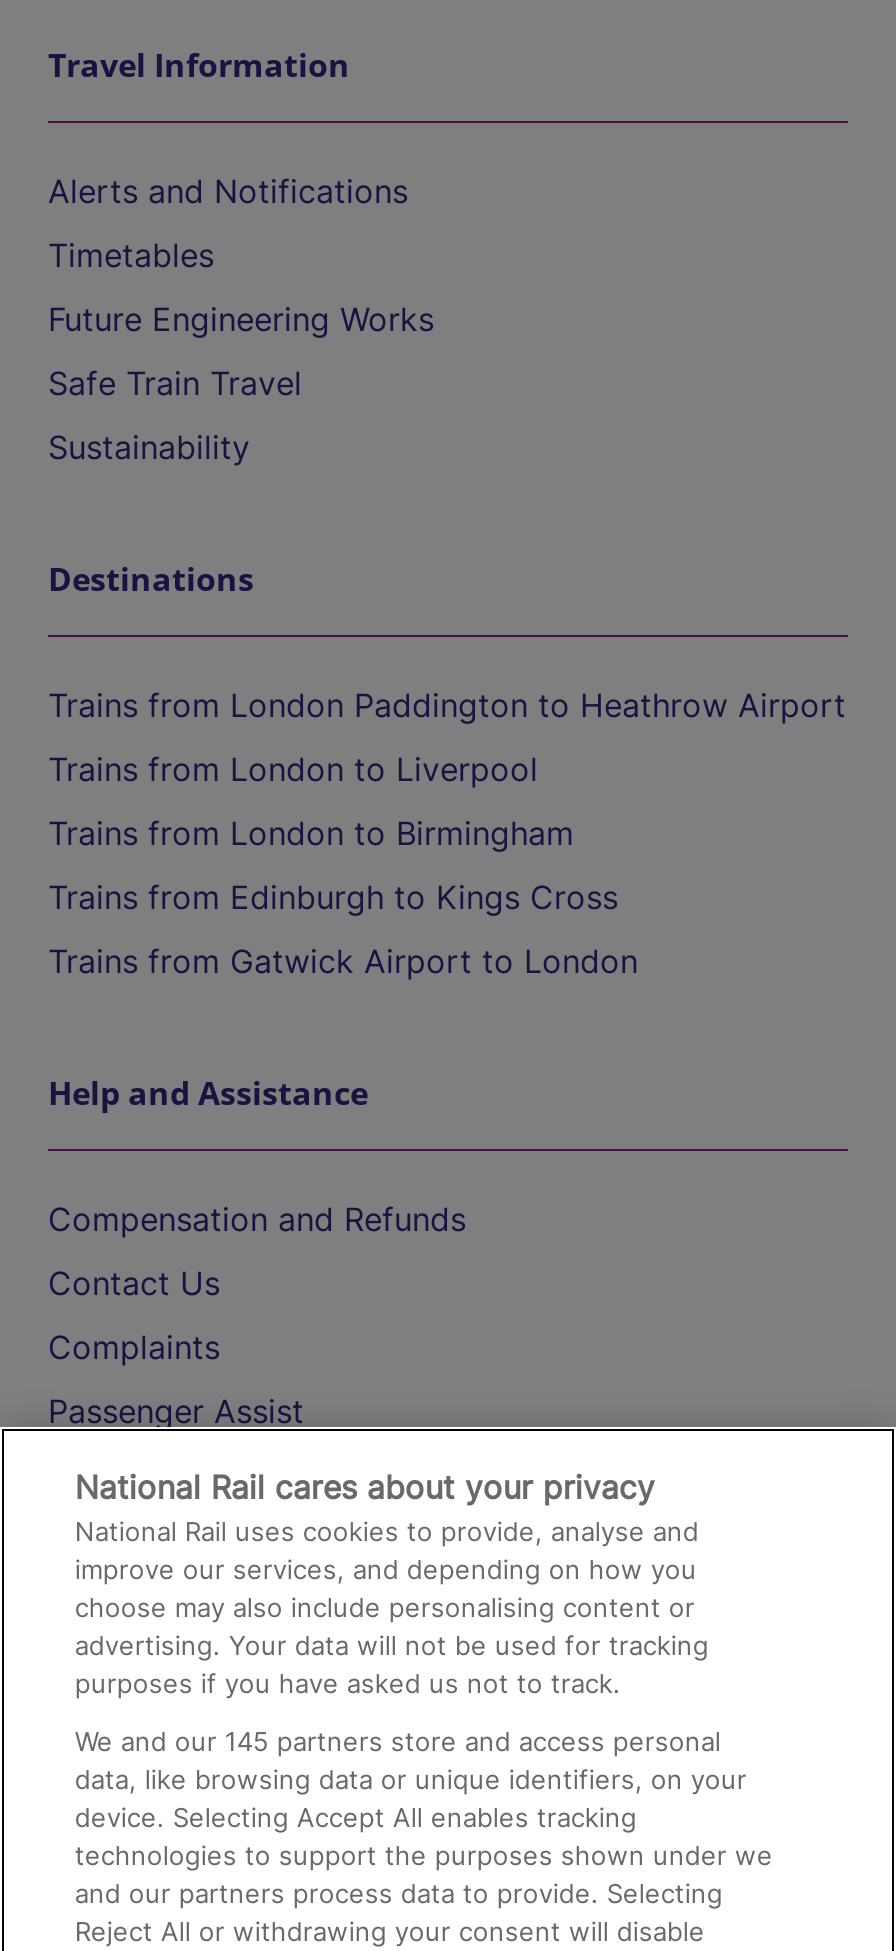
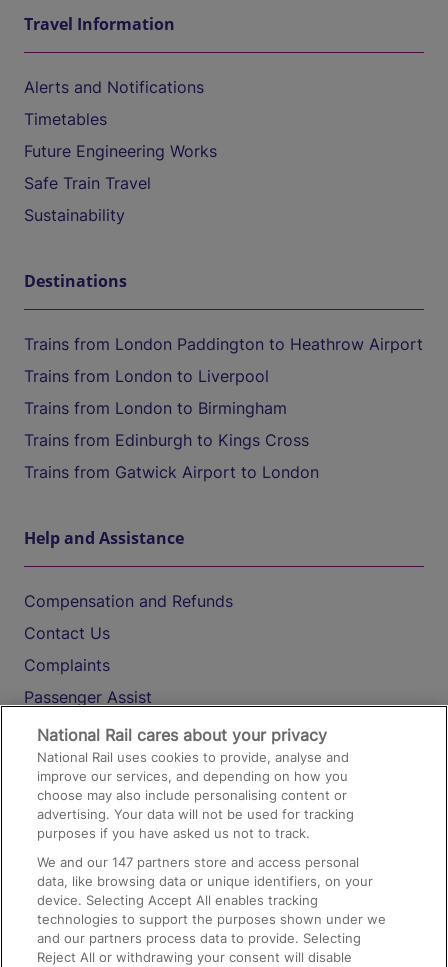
- We and our 145 partners store and access personal
+ We and our 147 partners store and access personal
